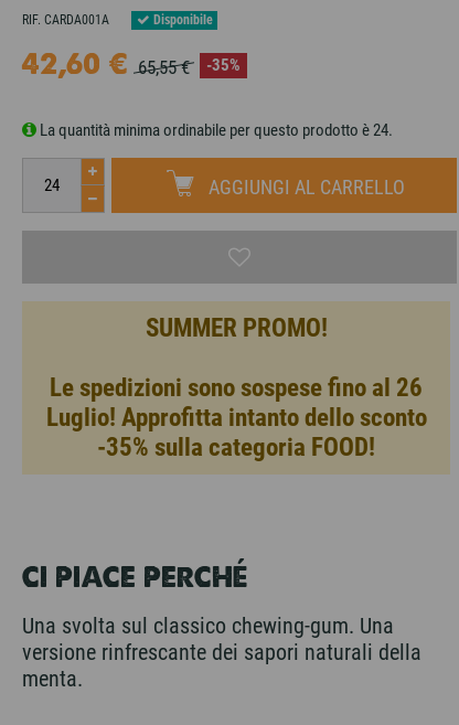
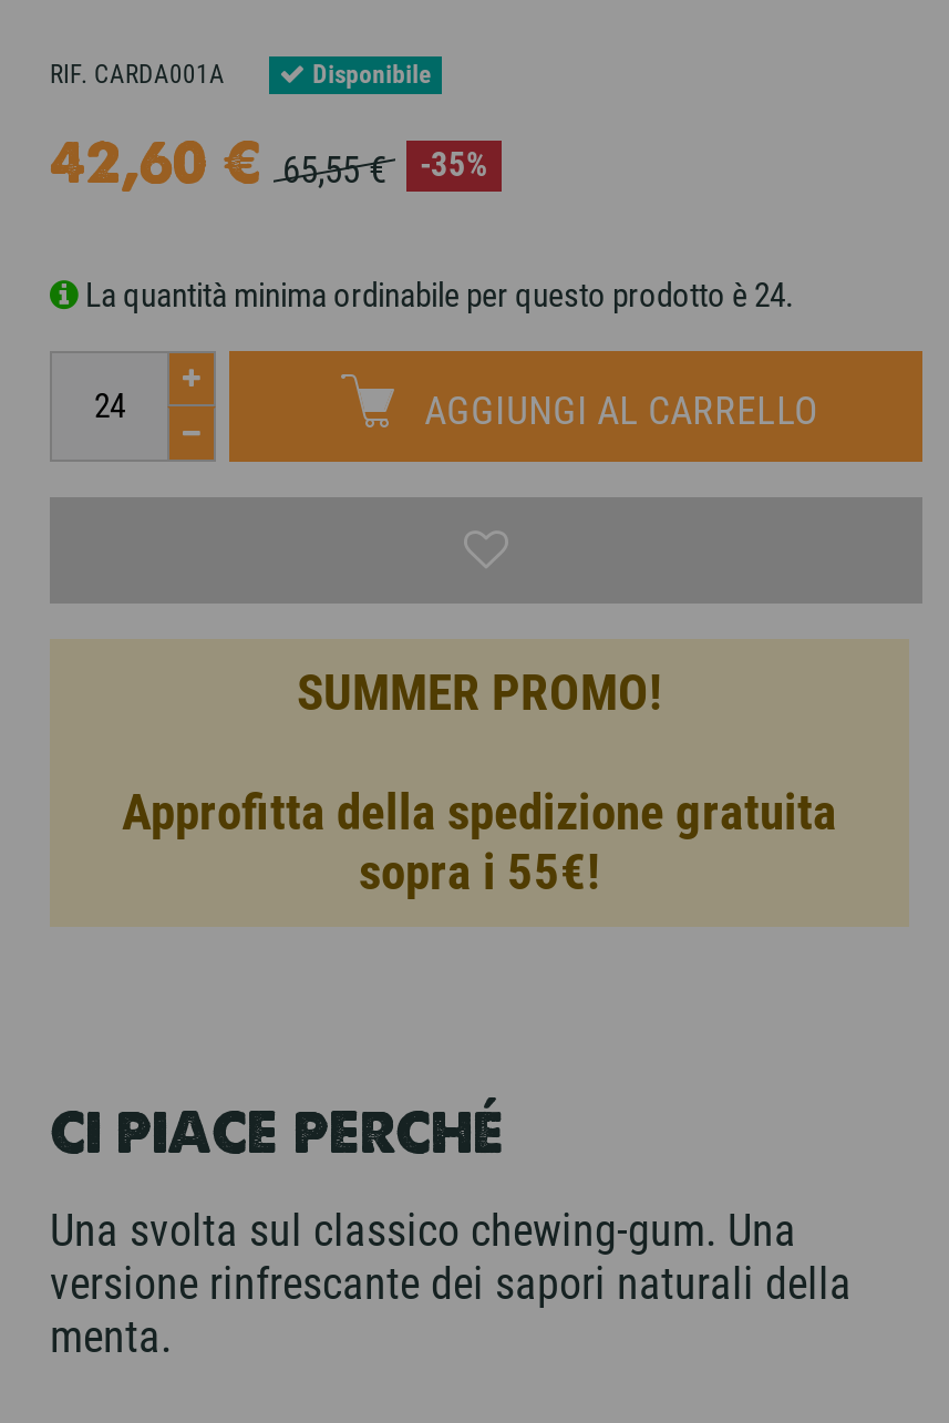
- Le spedizioni sono sospese fino al 26
- Luglio! Approfitta intanto dello sconto
- -35% sulla categoria FOOD!
+ Approfitta della spedizione gratuita
+ sopra i 55€!
